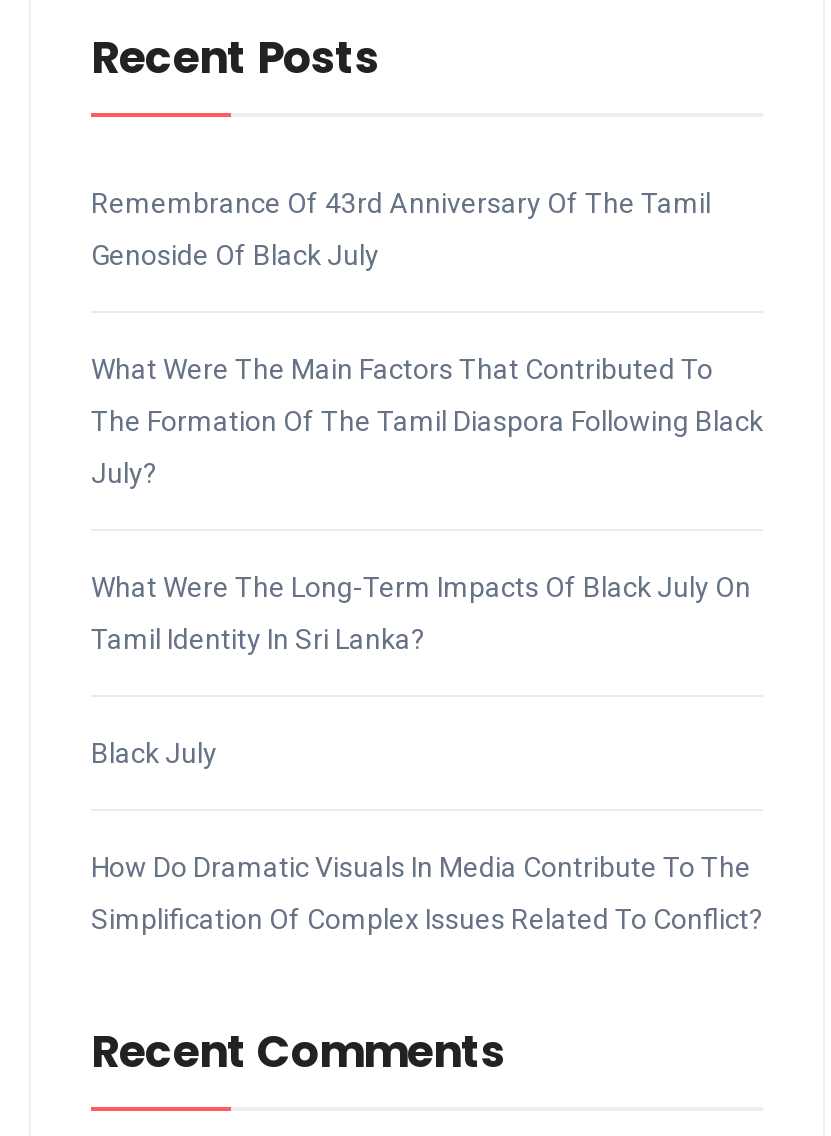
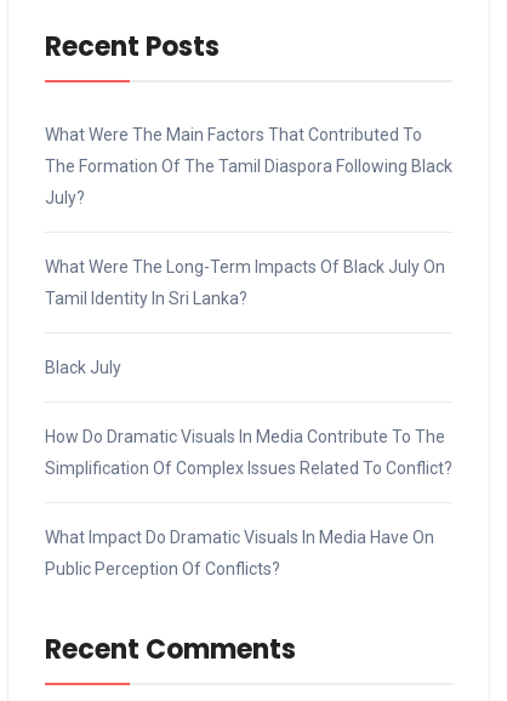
- Remembrance Of 43rd Anniversary Of The Tamil
- Genoside Of Black July

moved up: What Were The Main Factors That Contributed To | The Formation Of The Tamil Diaspora Following Black | July? | What Were The Long-Term Impacts Of Black July On | Tamil Identity In Sri Lanka? | Black July | How Do Dramatic Visuals In Media Contribute To The | Simplification Of Complex Issues Related To Conflict?

+ What Impact Do Dramatic Visuals In Media Have On
+ Public Perception Of Conflicts?
